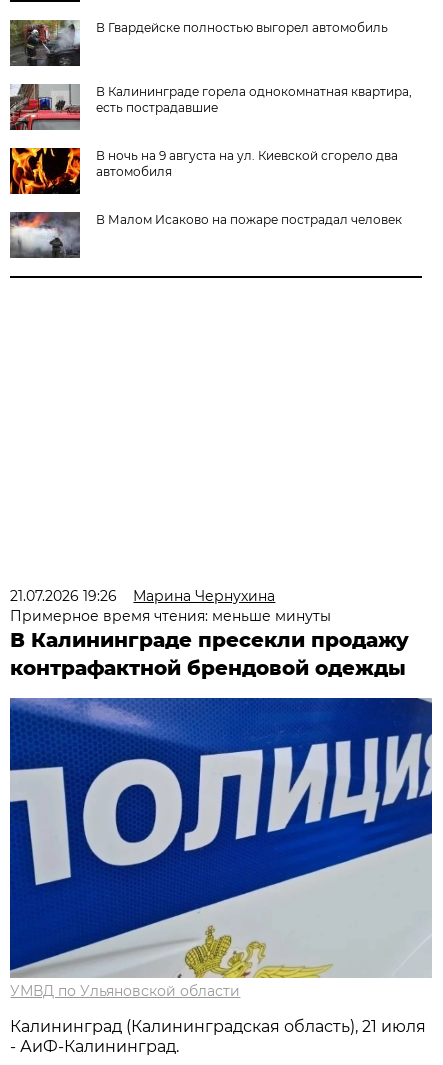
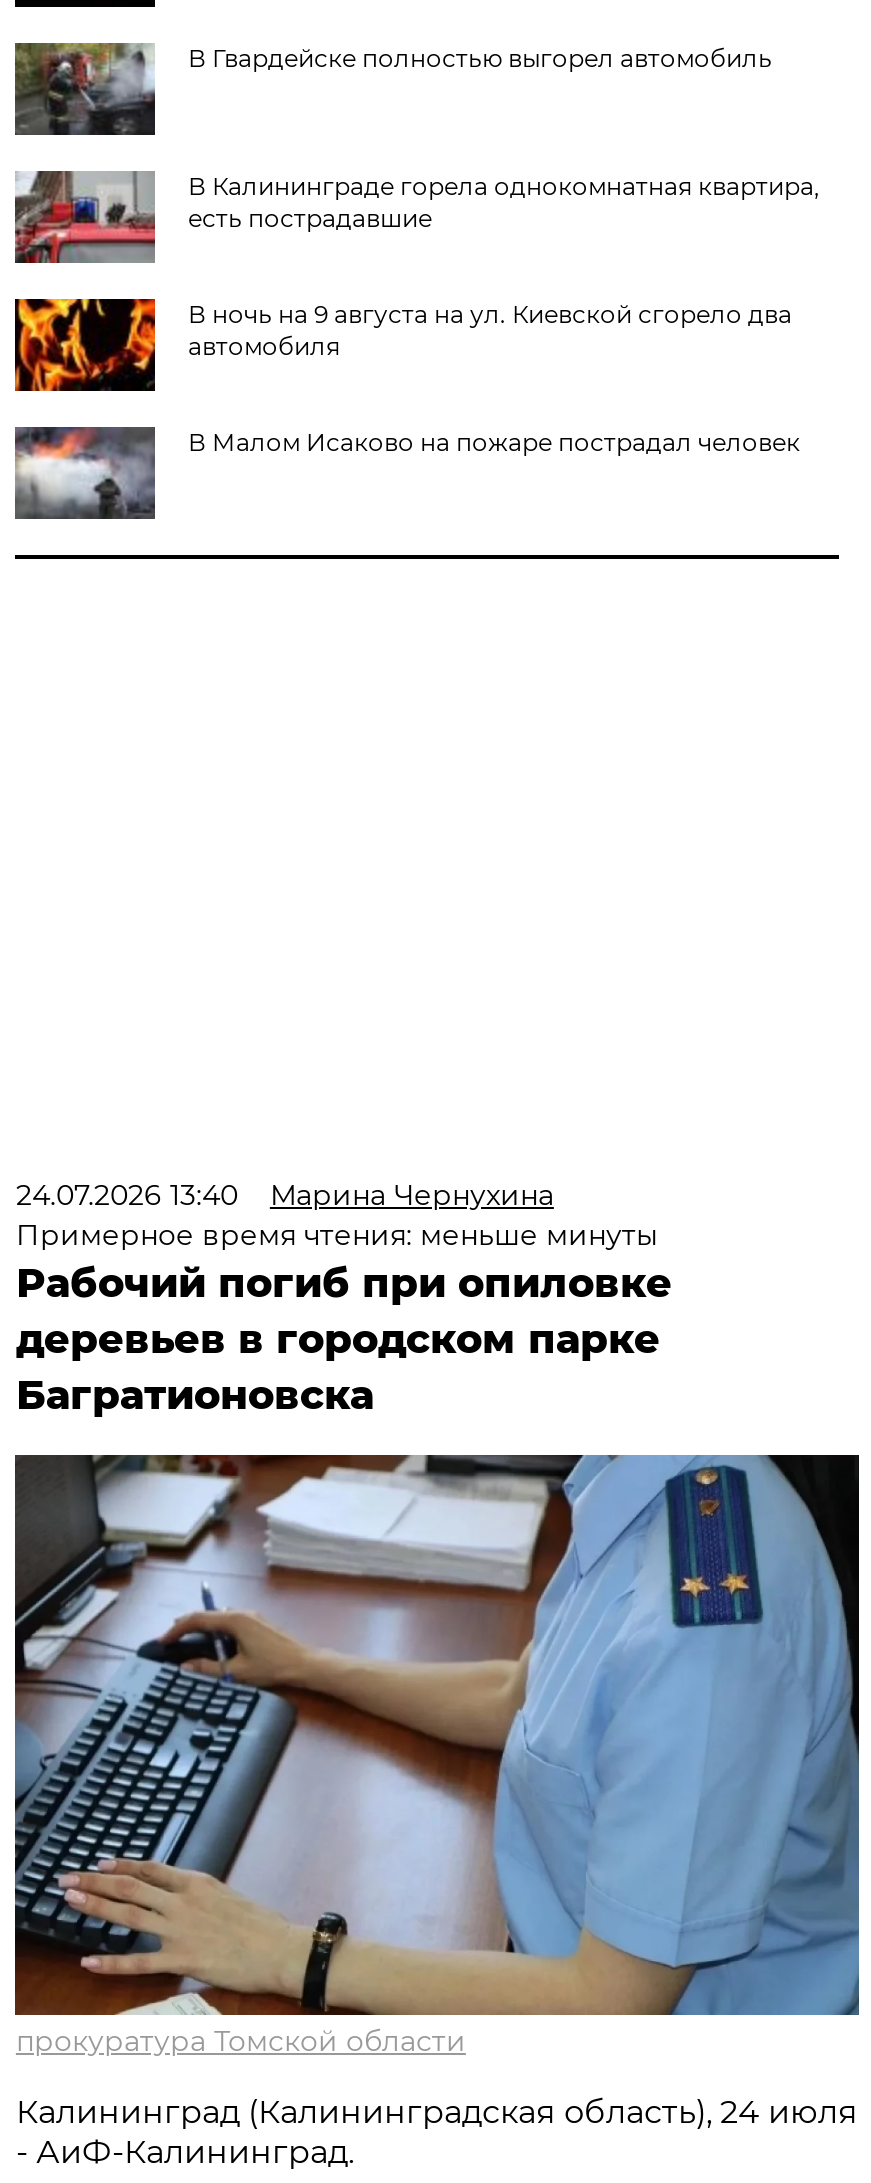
- 21.07.2026 19:26 Марина Чернухина
+ 24.07.2026 13:40 Марина Чернухина

- В Калининграде пресекли продажу
- контрафактной брендовой одежды
+ Рабочий погиб при опиловке
+ деревьев в городском парке
+ Багратионовска

- [image]
- УМВД по Ульяновской области
+ [image]
+ прокуратура Томской области

- Калининград (Калининградская область), 21 июля
+ Калининград (Калининградская область), 24 июля
